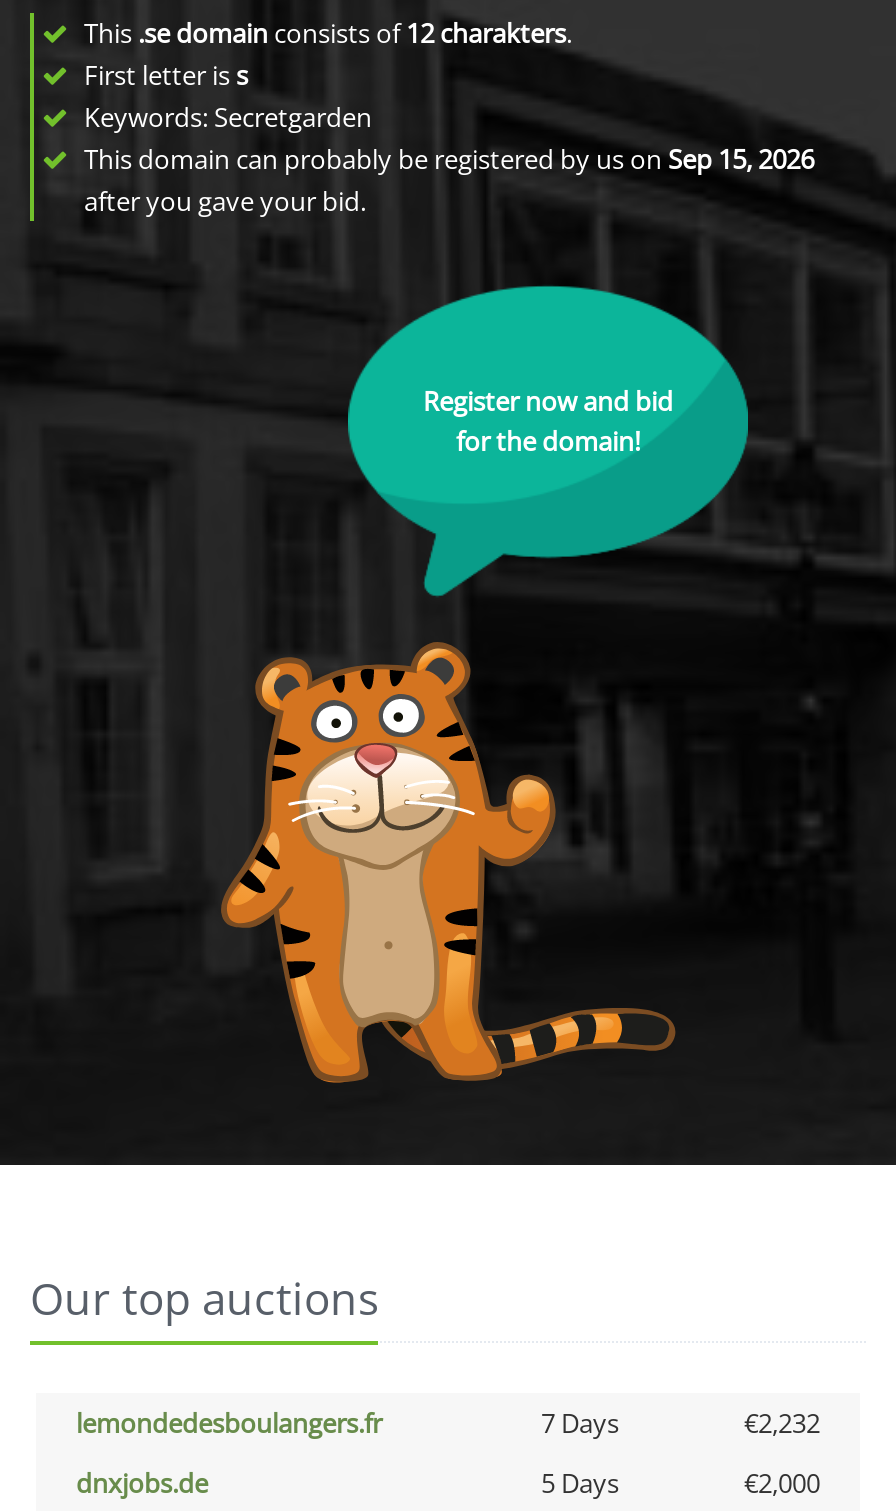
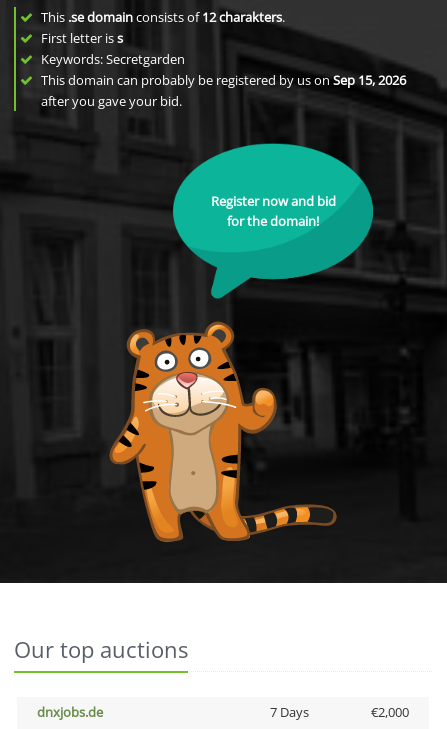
- lemondedesboulangers.fr
- 7 Days
- €2,232

- 5 Days
+ 7 Days
